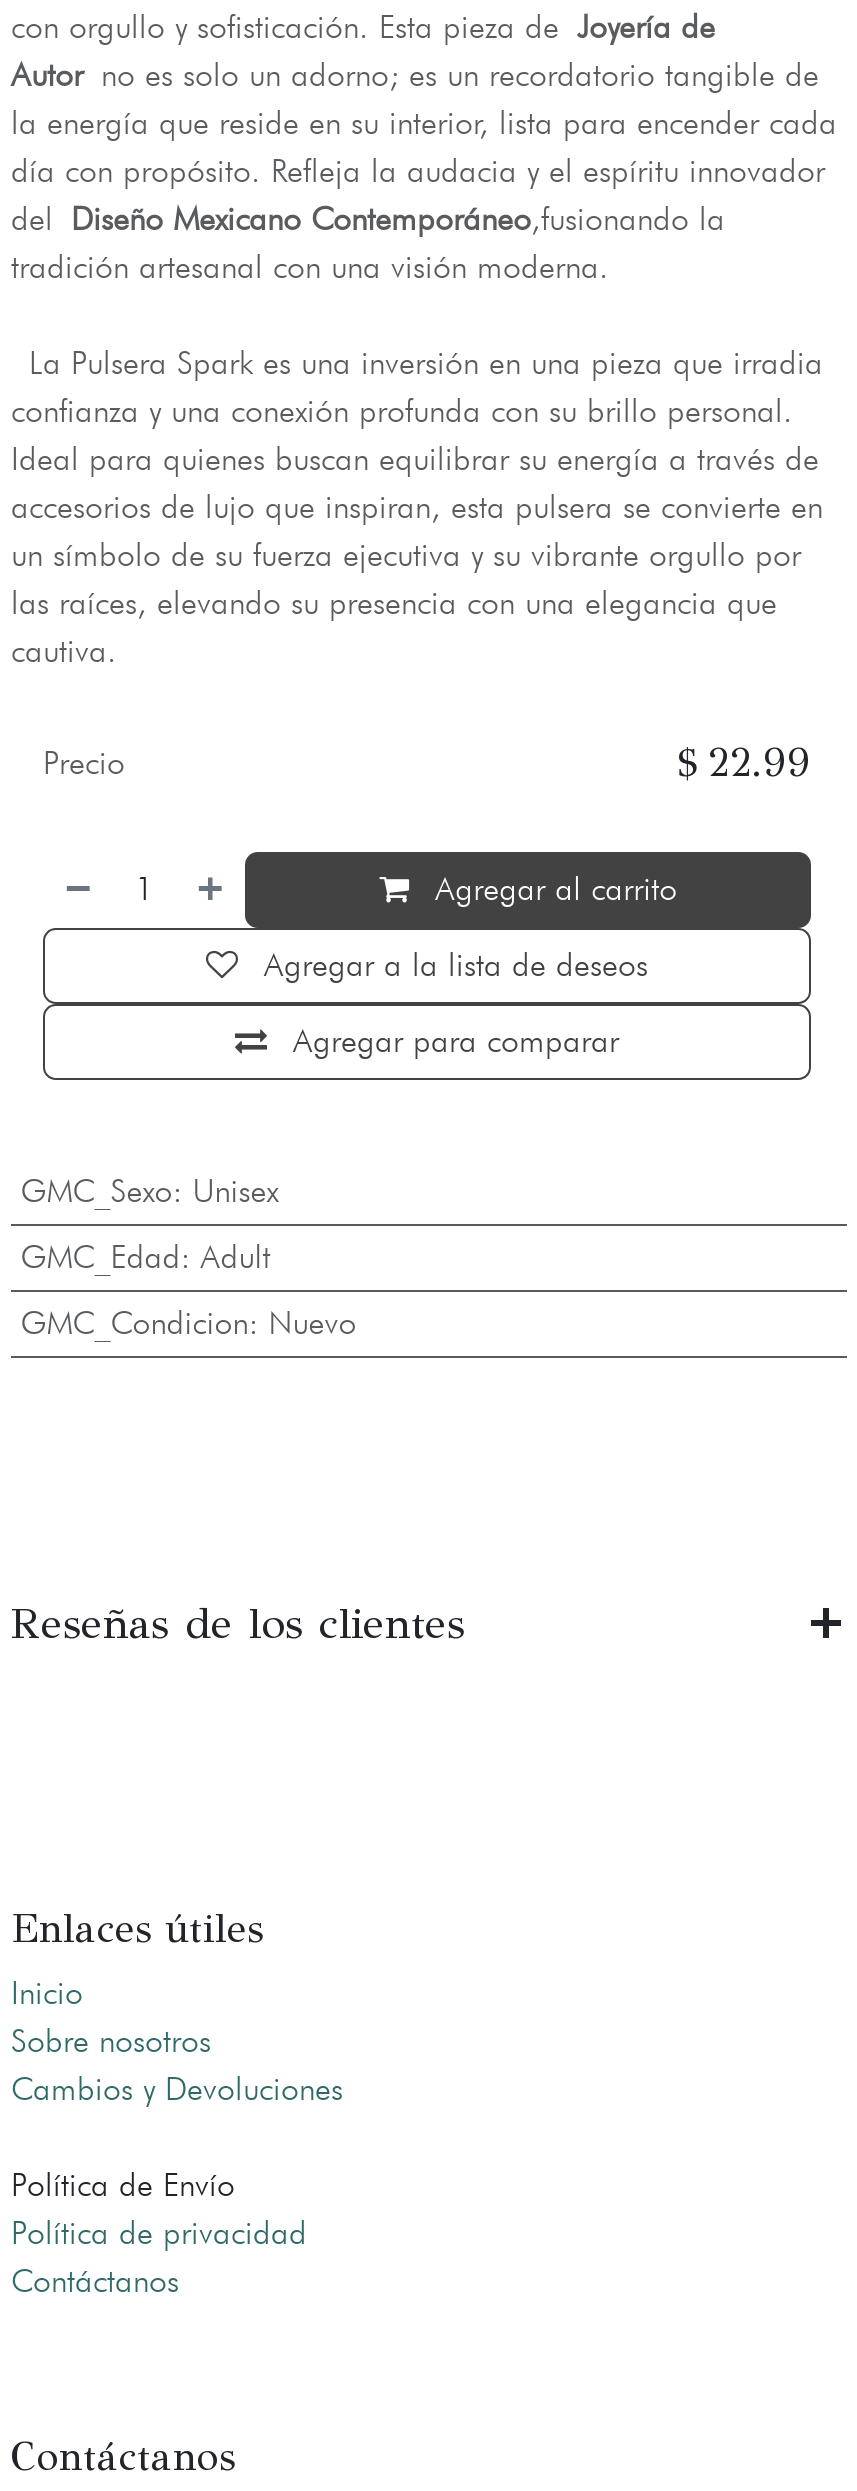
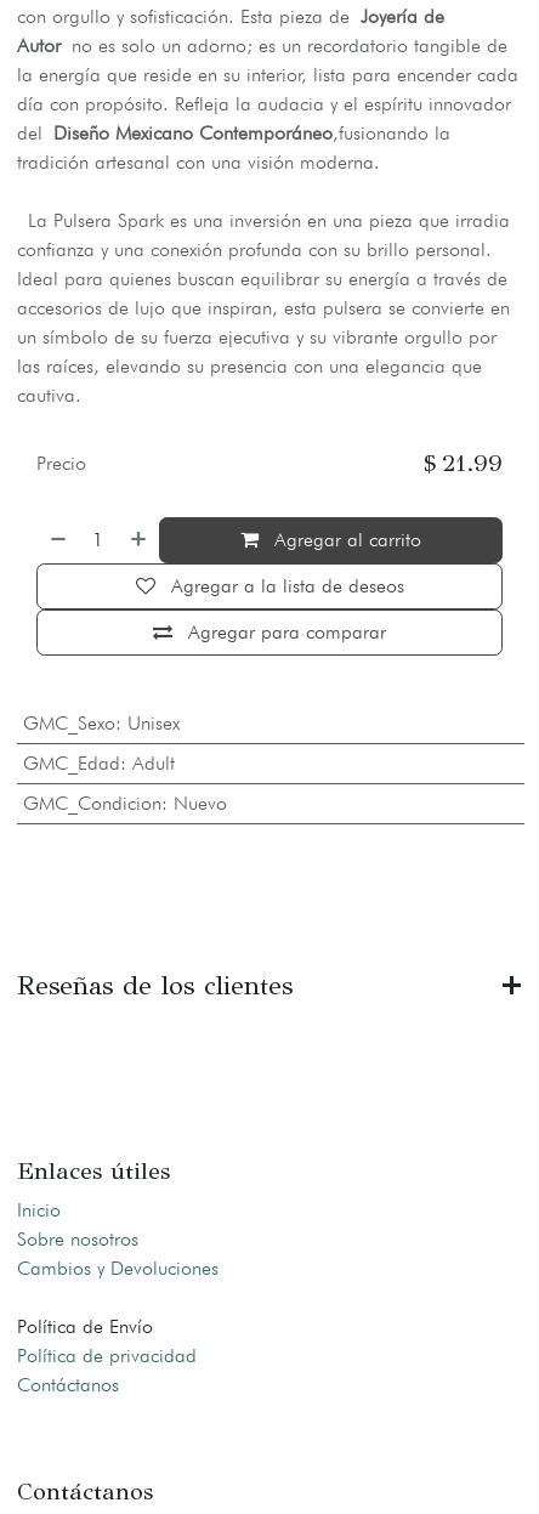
- $22.99
+ $21.99
